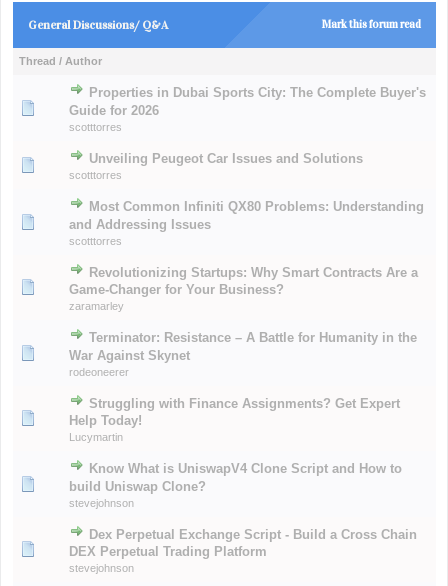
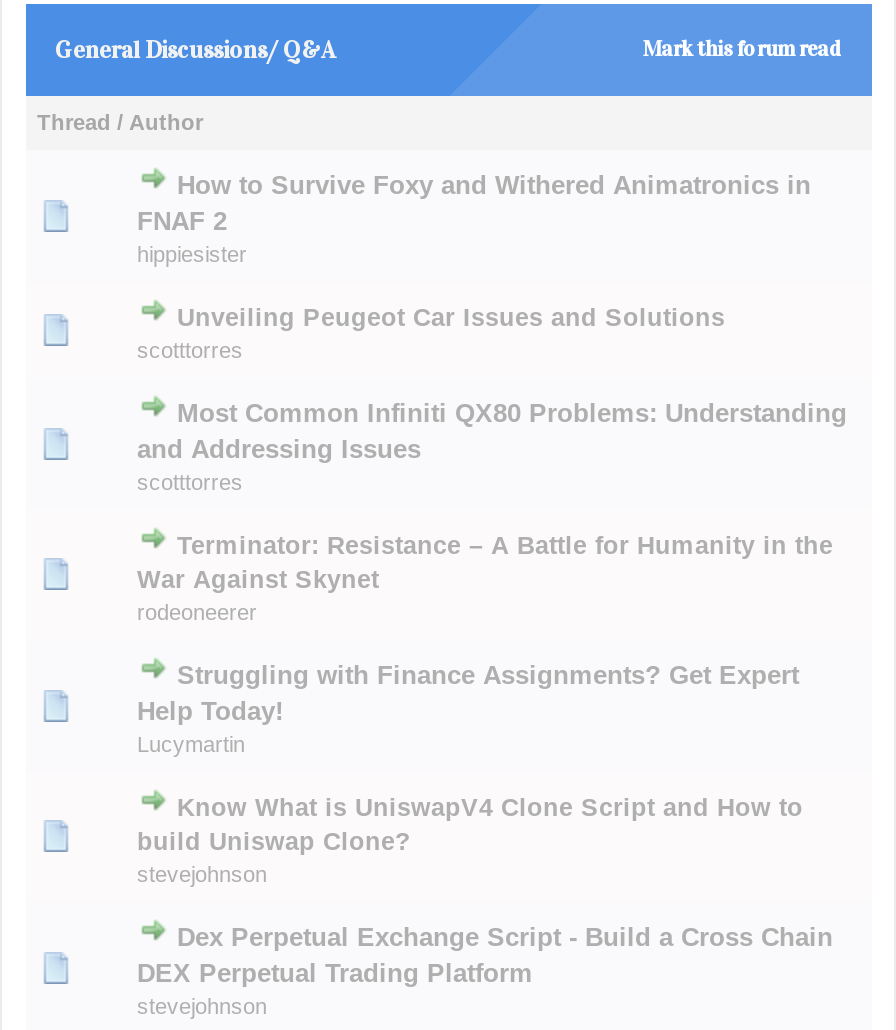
- Properties in Dubai Sports City: The Complete Buyer's
- Guide for 2026
- scotttorres
+ How to Survive Foxy and Withered Animatronics in
+ FNAF 2
+ hippiesister

- Revolutionizing Startups: Why Smart Contracts Are a
- Game-Changer for Your Business?
- zaramarley
